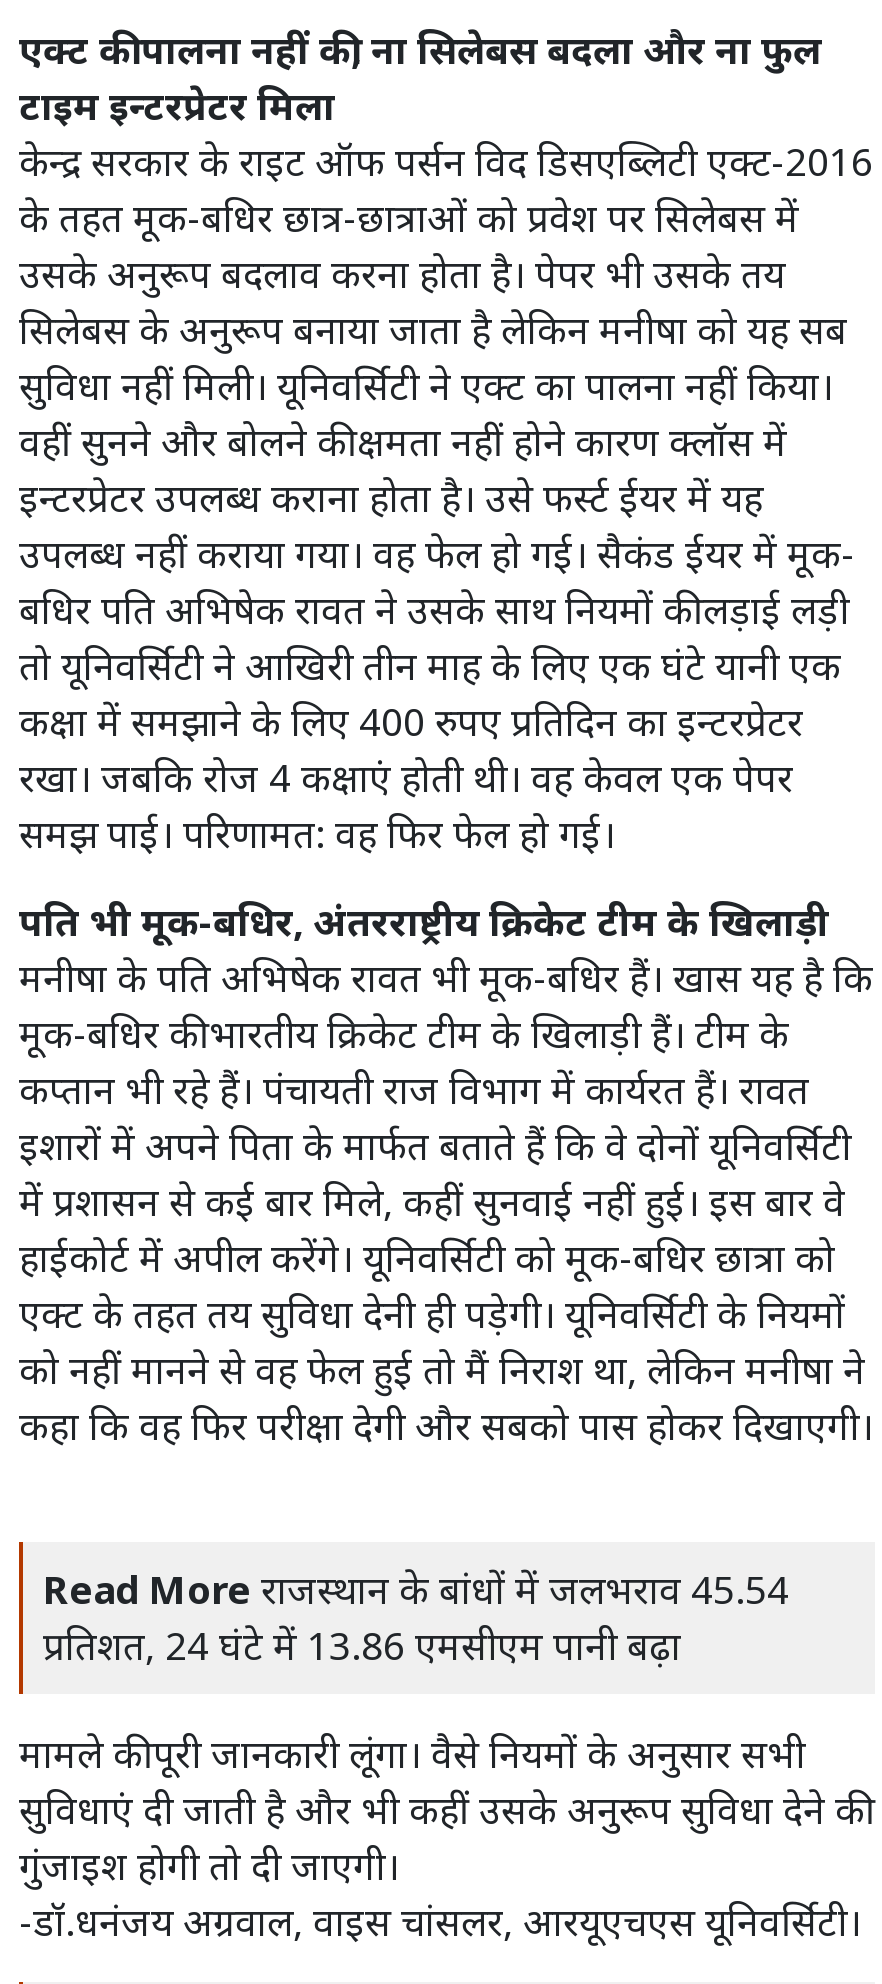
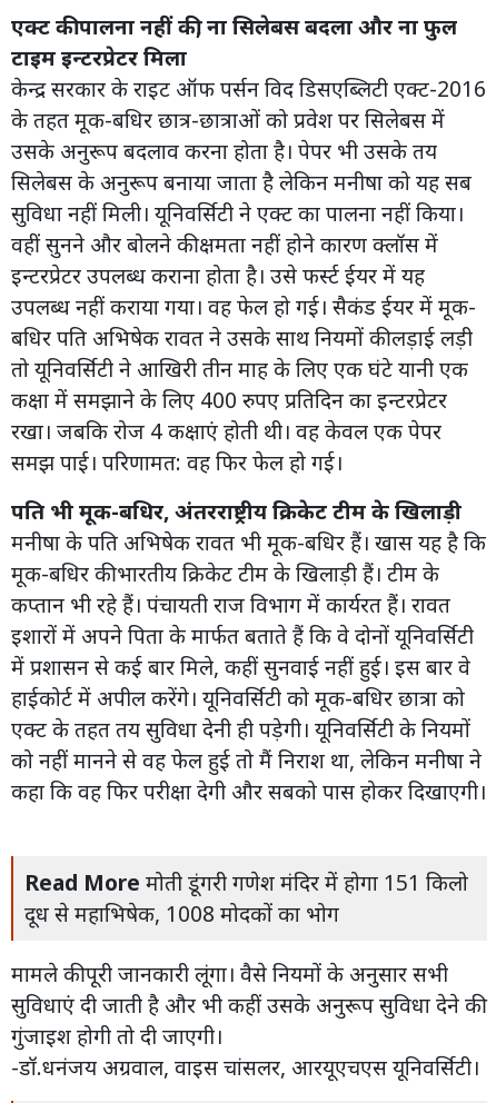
- Read More राजस्थान के बांधों में जलभराव 45.54
- प्रतिशत, 24 घंटे में 13.86 एमसीएम पानी बढ़ा
+ Read More मोती डूंगरी गणेश मंदिर में होगा 151 किलो
+ दूध से महाभिषेक, 1008 मोदकों का भोग
